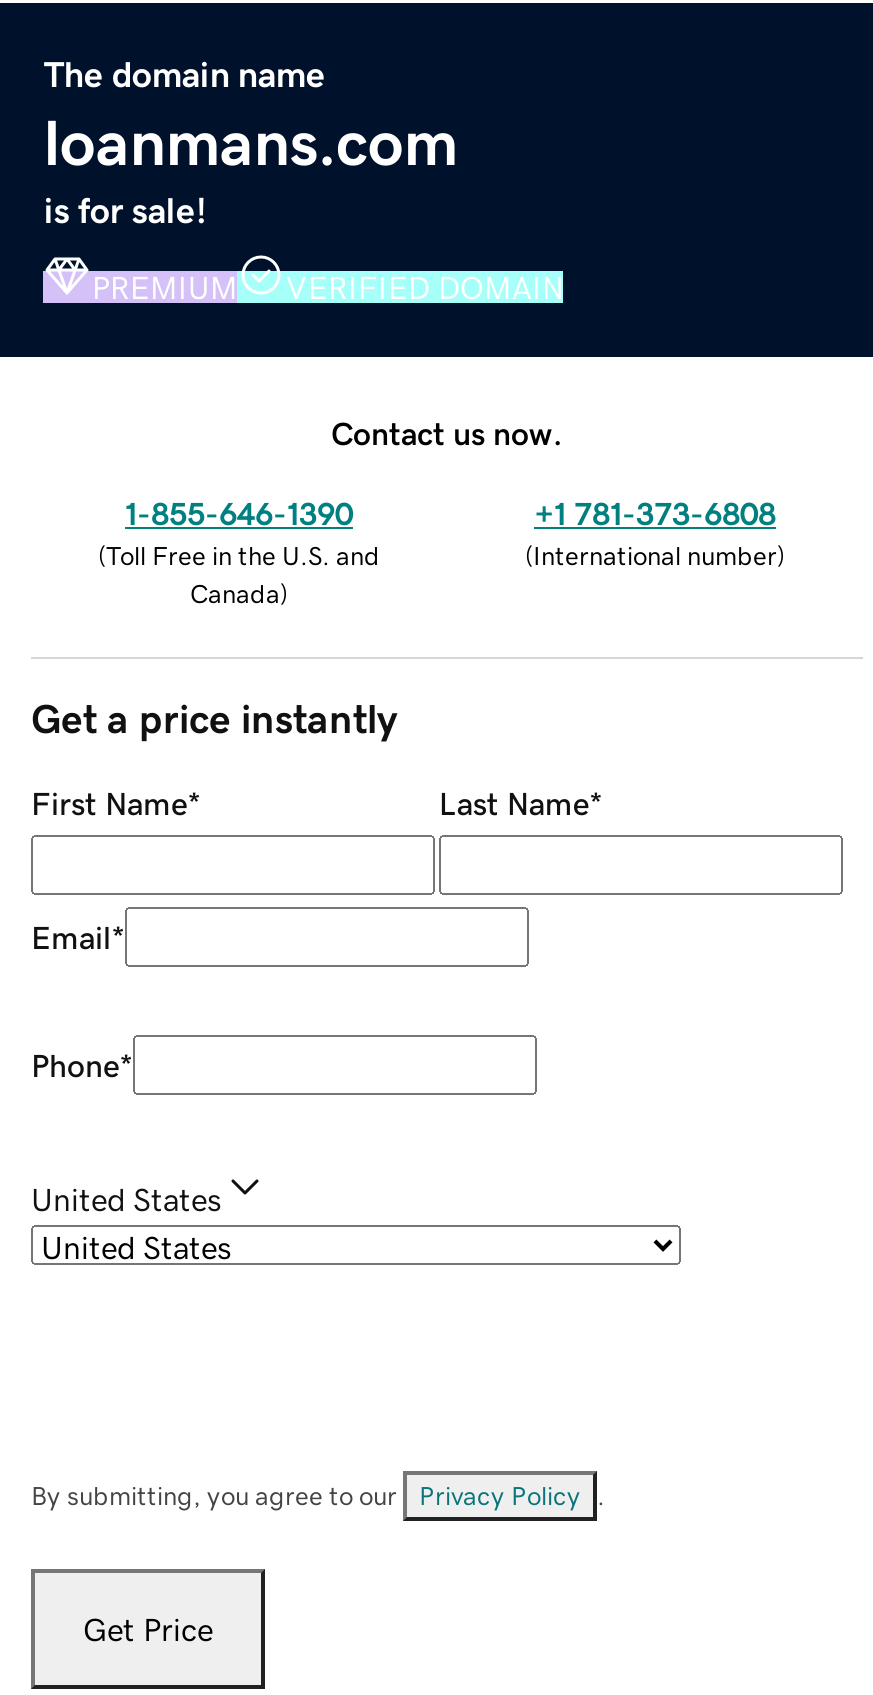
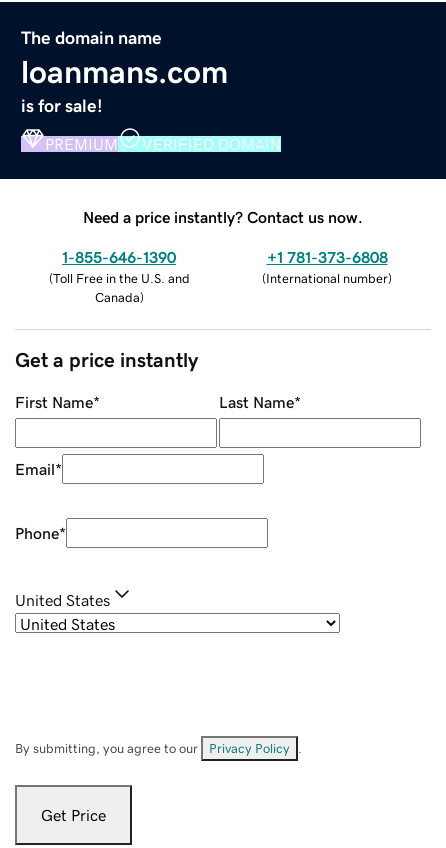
- Contact us now.
+ Need a price instantly? Contact us now.
